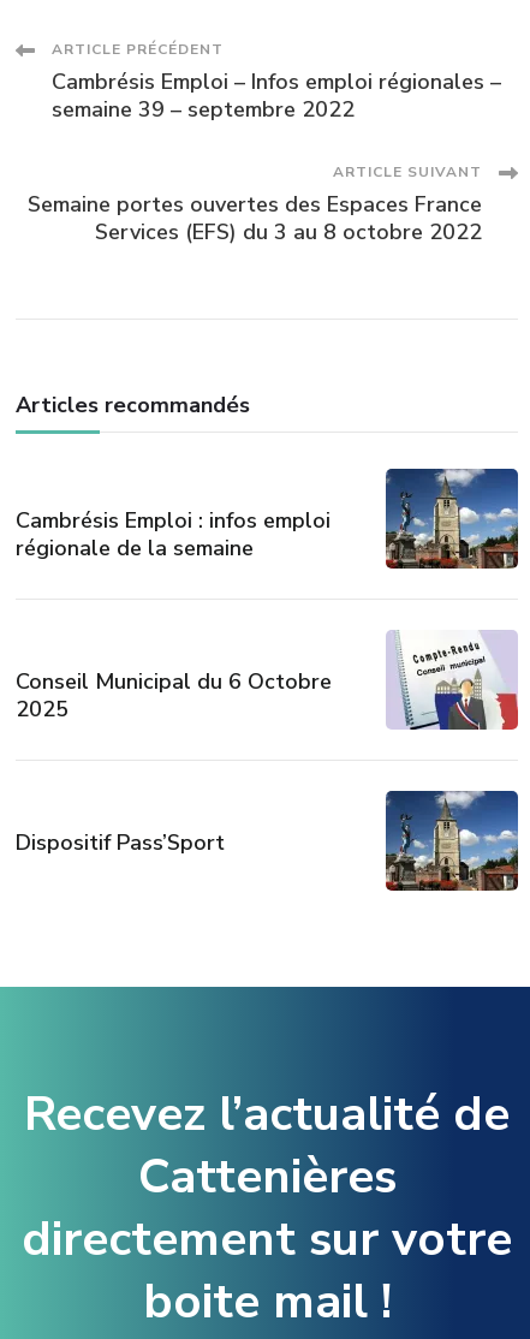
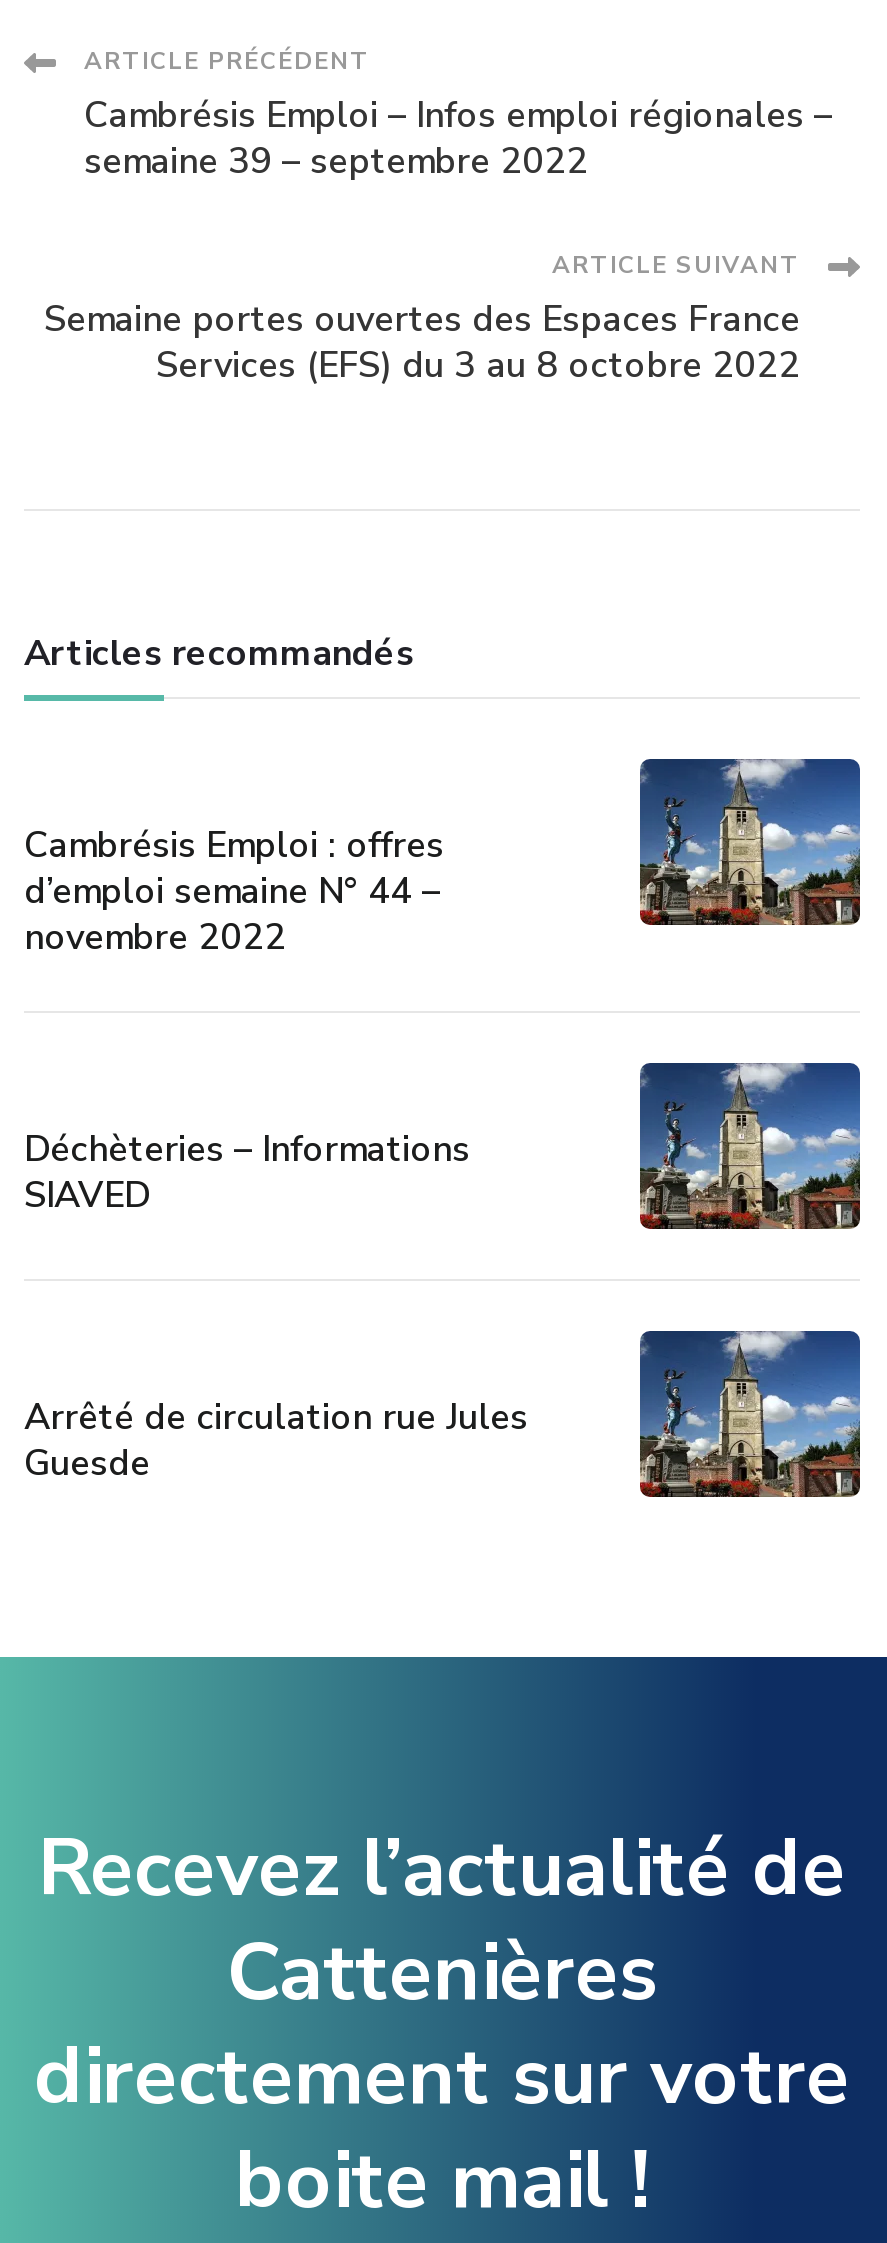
- Cambrésis Emploi : infos emploi
- régionale de la semaine
+ Cambrésis Emploi : offres
+ d’emploi semaine N° 44 –
+ novembre 2022

- [image]
+ [image]

- Conseil Municipal du 6 Octobre
- 2025
+ Déchèteries – Informations
+ SIAVED

- Dispositif Pass’Sport
+ Arrêté de circulation rue Jules
+ Guesde
